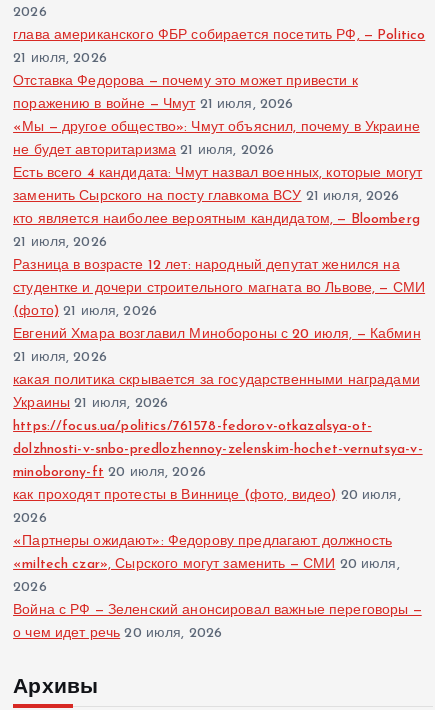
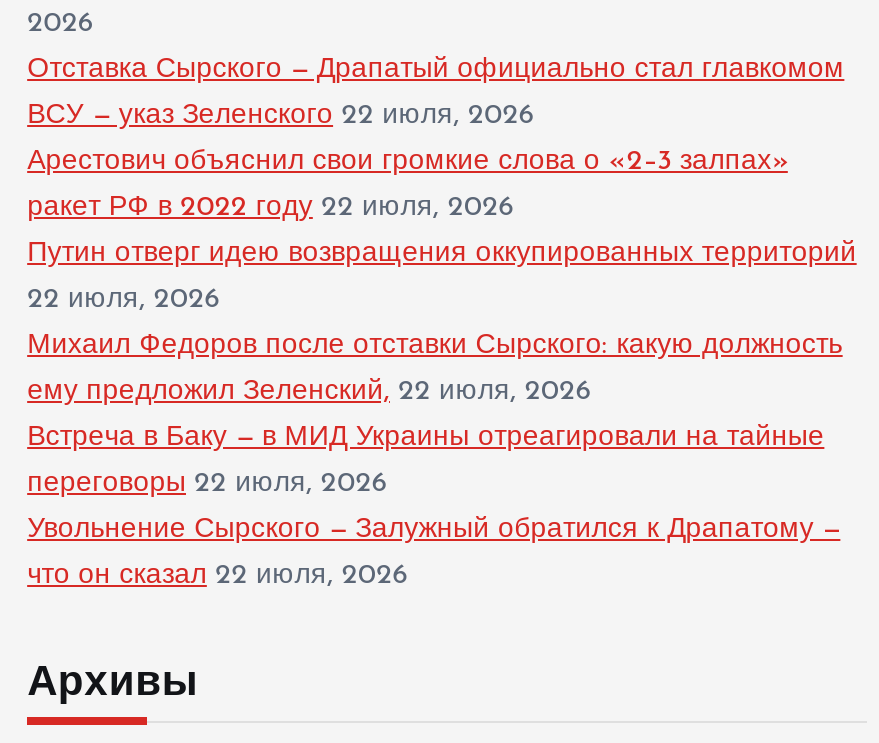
- глава американского ФБР собирается посетить РФ, — Politico
- 21 июля, 2026
- Отставка Федорова — почему это может привести к
- поражению в войне — Чмут 21 июля, 2026
- «Мы — другое общество»: Чмут объяснил, почему в Украине
- не будет авторитаризма 21 июля, 2026
- Есть всего 4 кандидата: Чмут назвал военных, которые могут
- заменить Сырского на посту главкома ВСУ 21 июля, 2026
- кто является наиболее вероятным кандидатом, — Bloomberg
- 21 июля, 2026
- Разница в возрасте 12 лет: народный депутат женился на
- студентке и дочери строительного магната во Львове, — СМИ
- (фото) 21 июля, 2026
- Евгений Хмара возглавил Минобороны с 20 июля, — Кабмин
- 21 июля, 2026
- какая политика скрывается за государственными наградами
- Украины 21 июля, 2026
- https://focus.ua/politics/761578-fedorov-otkazalsya-ot-
- dolzhnosti-v-snbo-predlozhennoy-zelenskim-hochet-vernutsya-v-
- minoborony-ft 20 июля, 2026
- как проходят протесты в Виннице (фото, видео) 20 июля,
- 2026
- «Партнеры ожидают»: Федорову предлагают должность
- «miltech czar», Сырского могут заменить — СМИ 20 июля,
- 2026
- Война с РФ — Зеленский анонсировал важные переговоры —
- о чем идет речь 20 июля, 2026
+ Отставка Сырского — Драпатый официально стал главкомом
+ ВСУ — указ Зеленского 22 июля, 2026
+ Арестович объяснил свои громкие слова о «2–3 залпах»
+ ракет РФ в 2022 году 22 июля, 2026
+ Путин отверг идею возвращения оккупированных территорий
+ 22 июля, 2026
+ Михаил Федоров после отставки Сырского: какую должность
+ ему предложил Зеленский, 22 июля, 2026
+ Встреча в Баку — в МИД Украины отреагировали на тайные
+ переговоры 22 июля, 2026
+ Увольнение Сырского — Залужный обратился к Драпатому —
+ что он сказал 22 июля, 2026
